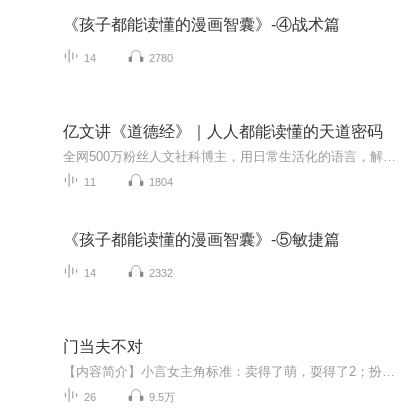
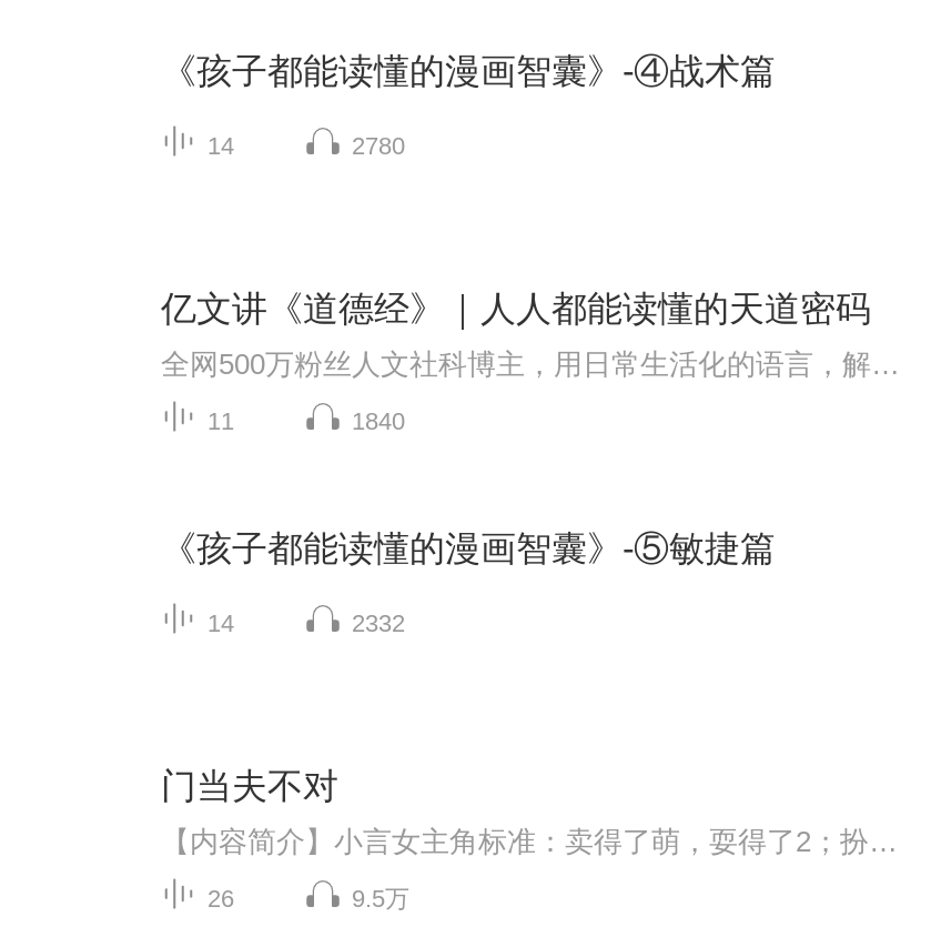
- 1804
+ 1840
